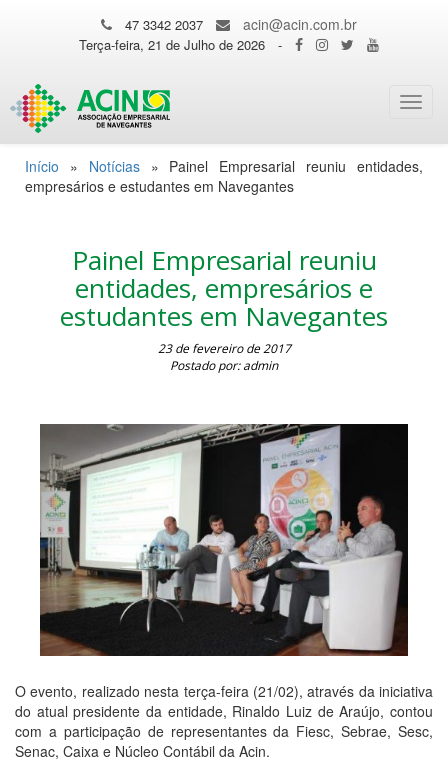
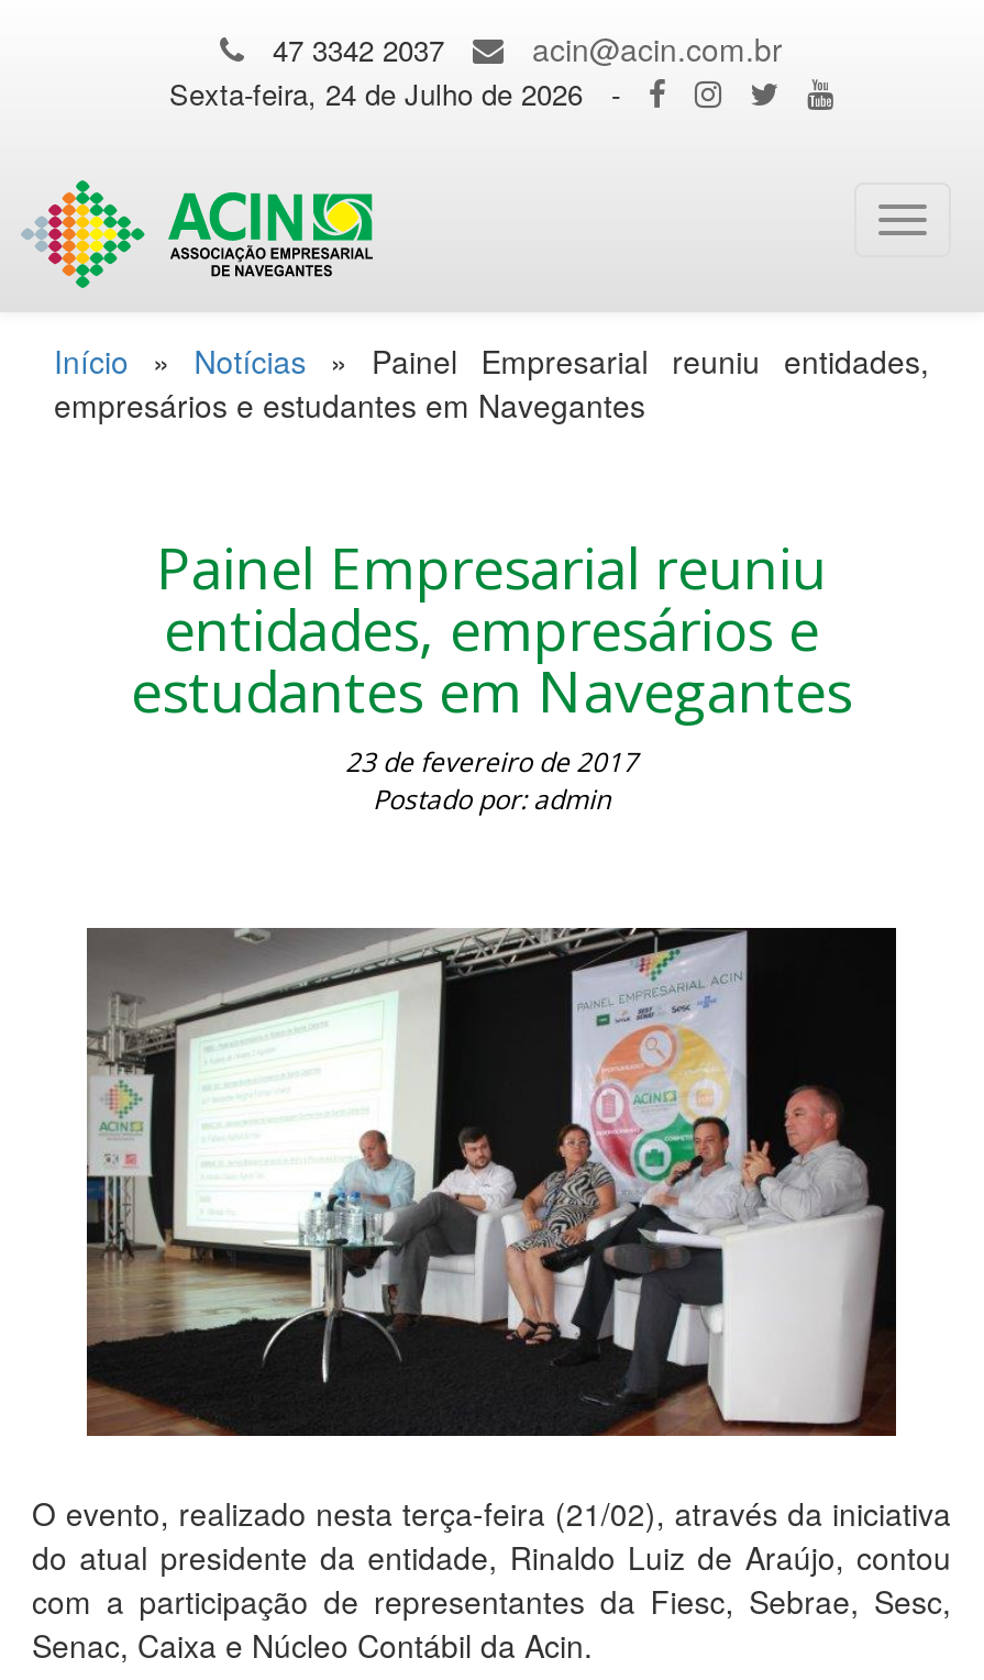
- Terça-feira, 21 de Julho de 2026
+ Sexta-feira, 24 de Julho de 2026
